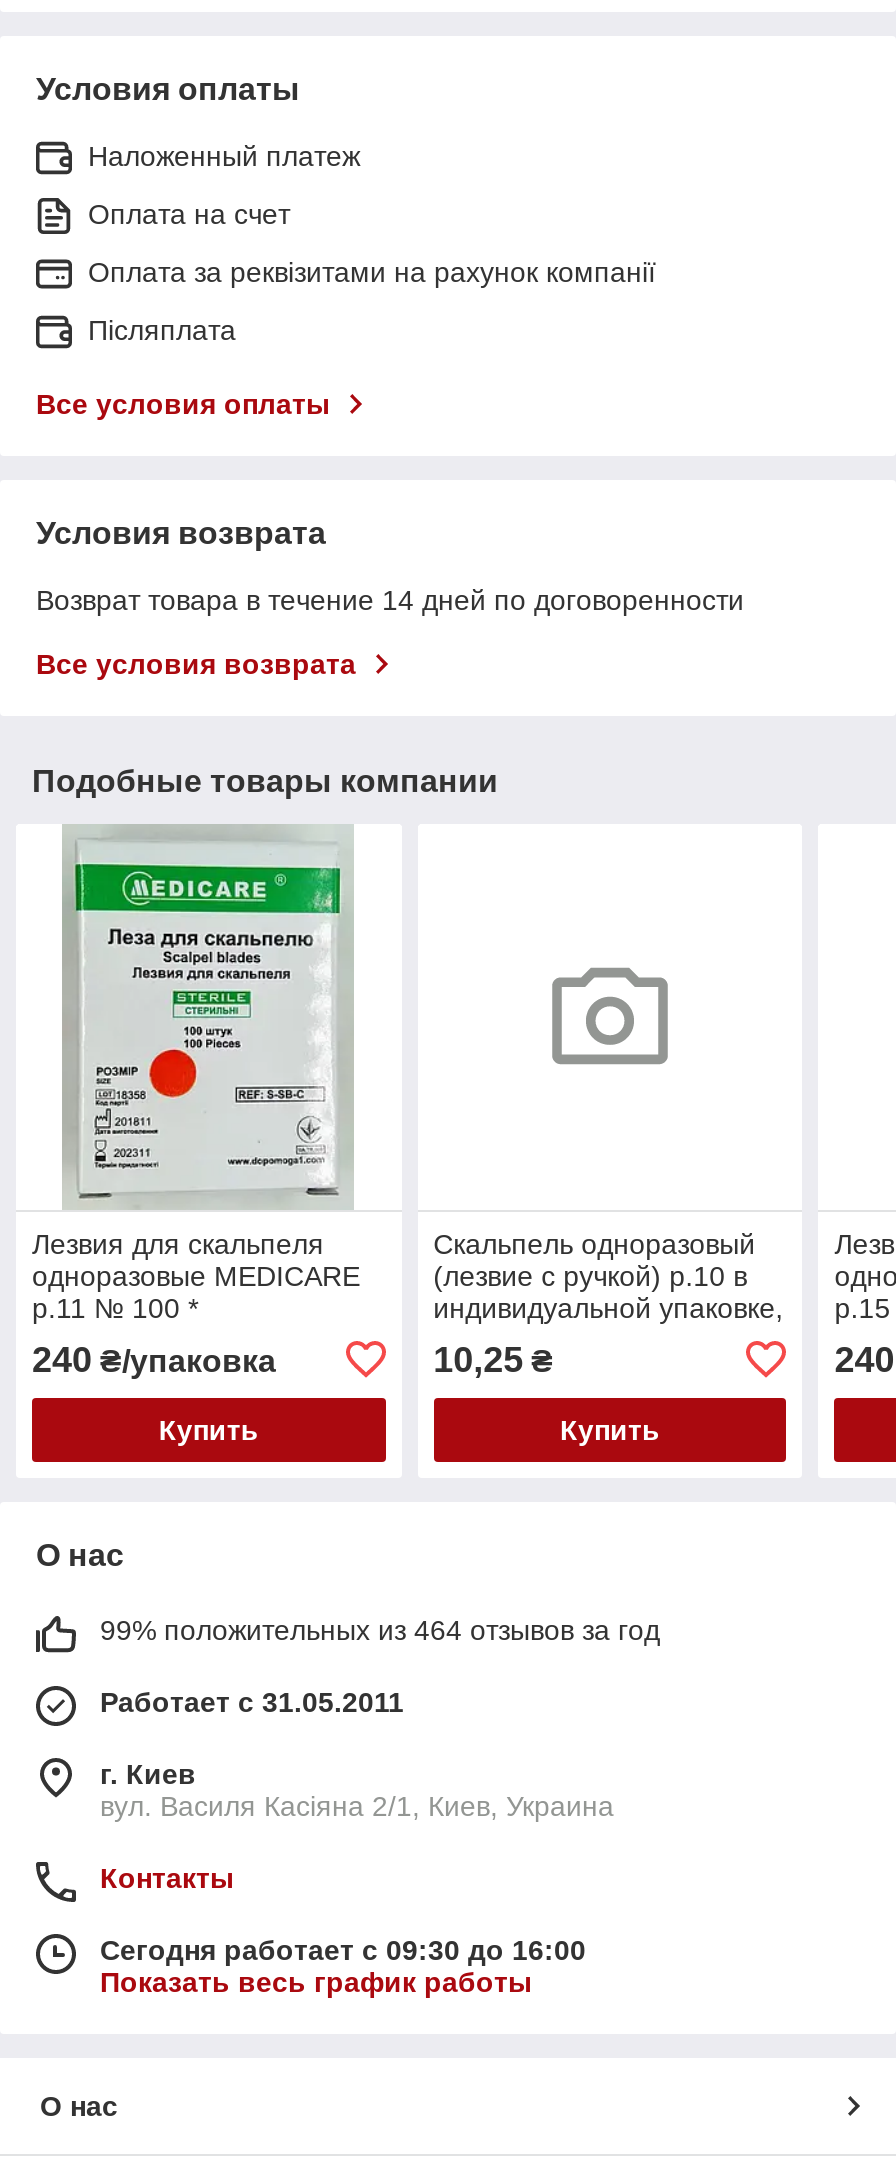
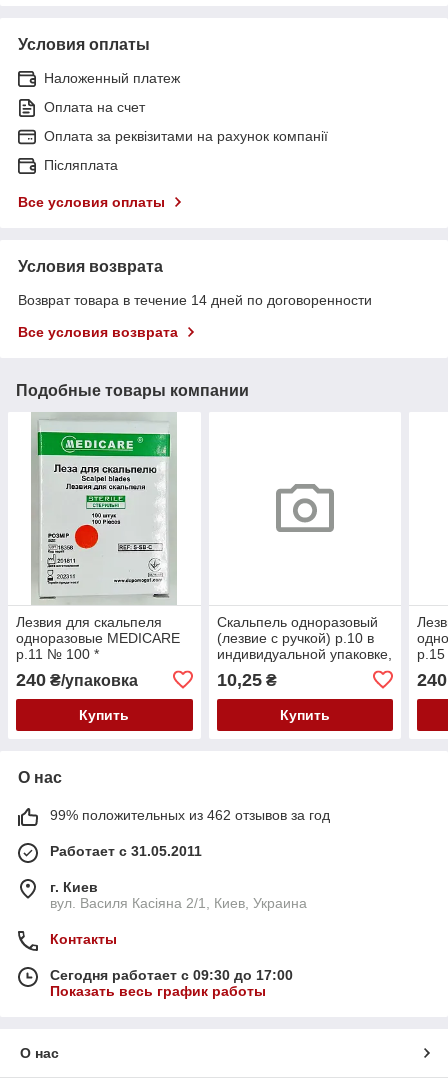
- 99% положительных из 464 отзывов за год
+ 99% положительных из 462 отзывов за год

- Сегодня работает с 09:30 до 16:00
+ Сегодня работает с 09:30 до 17:00
